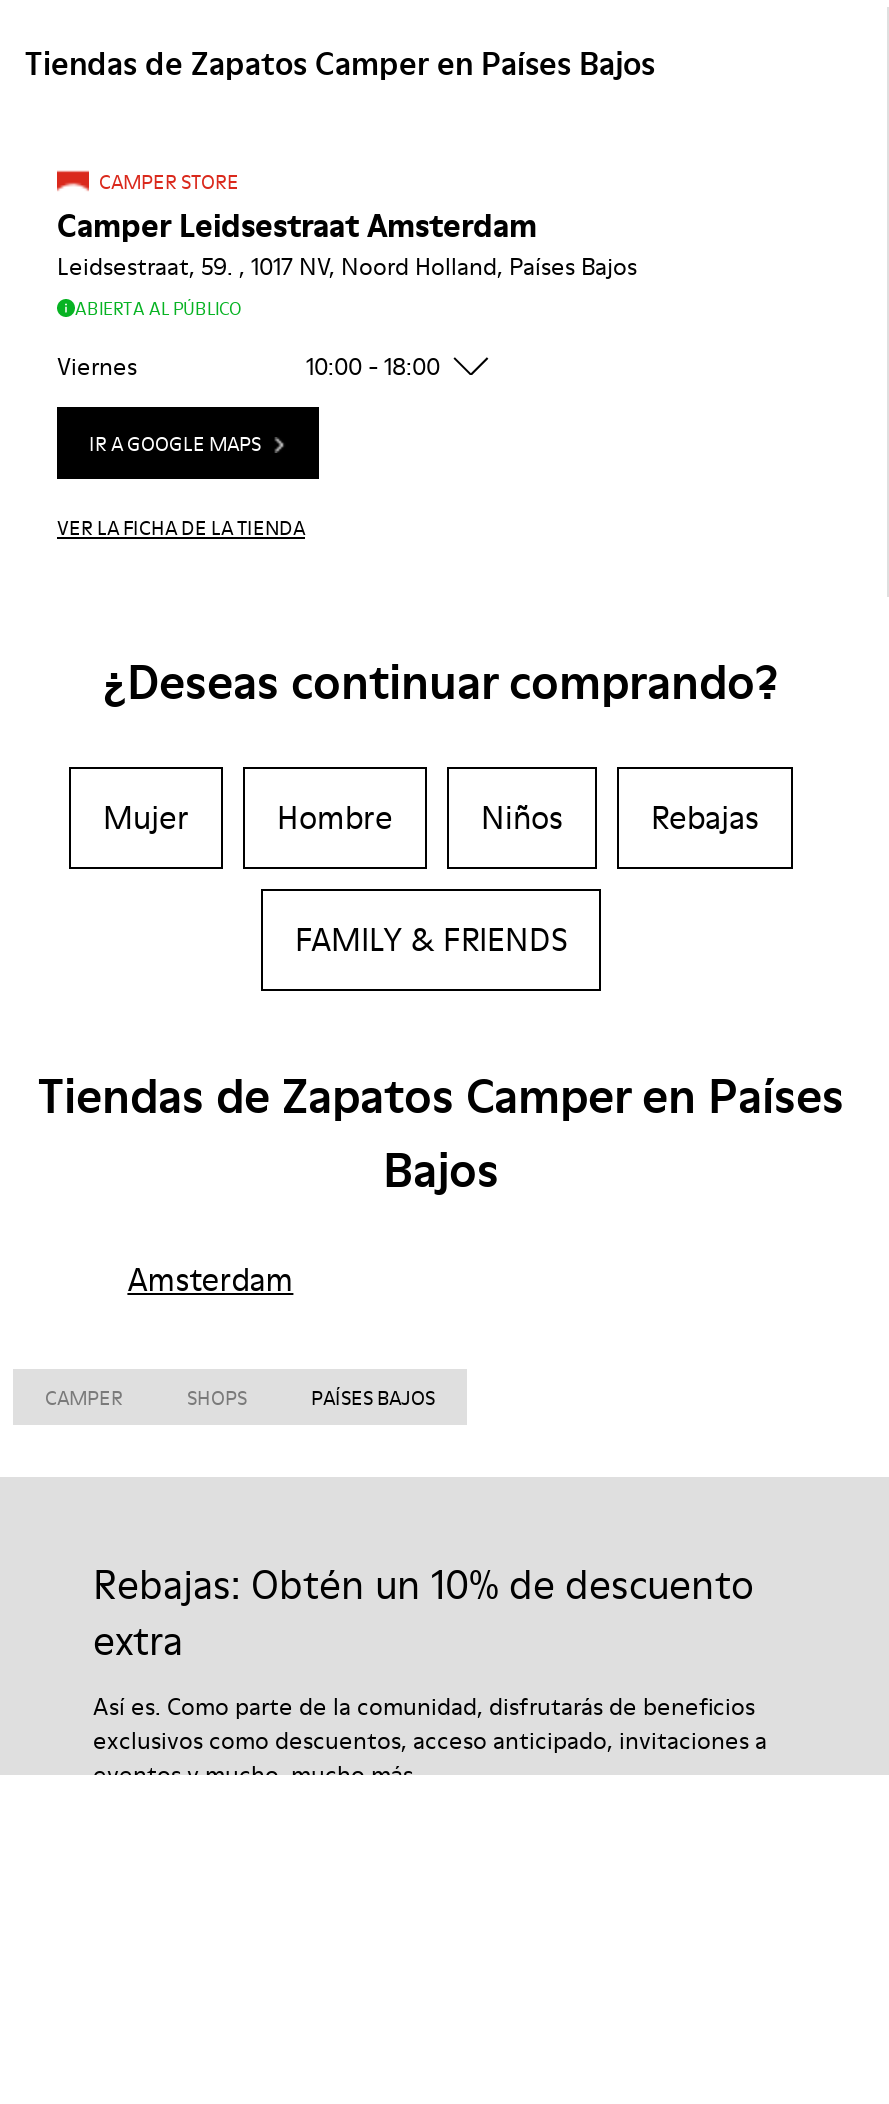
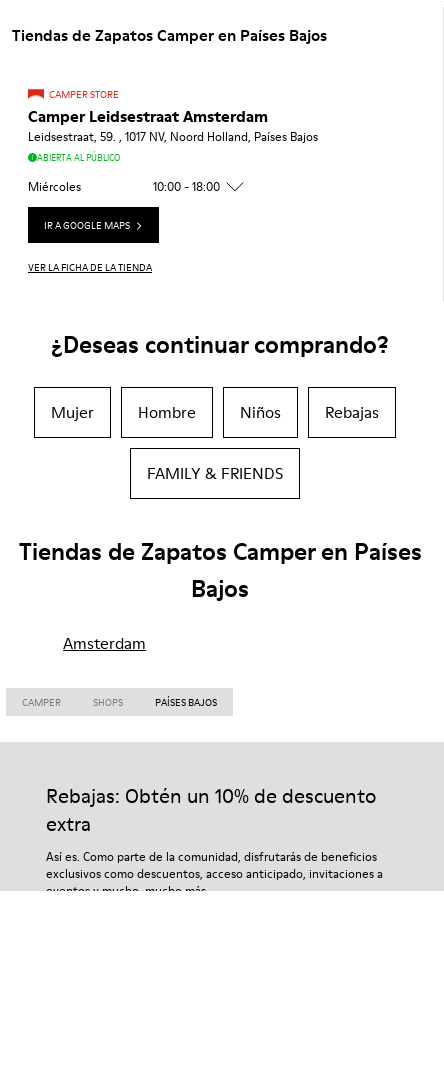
- Viernes
+ Miércoles
